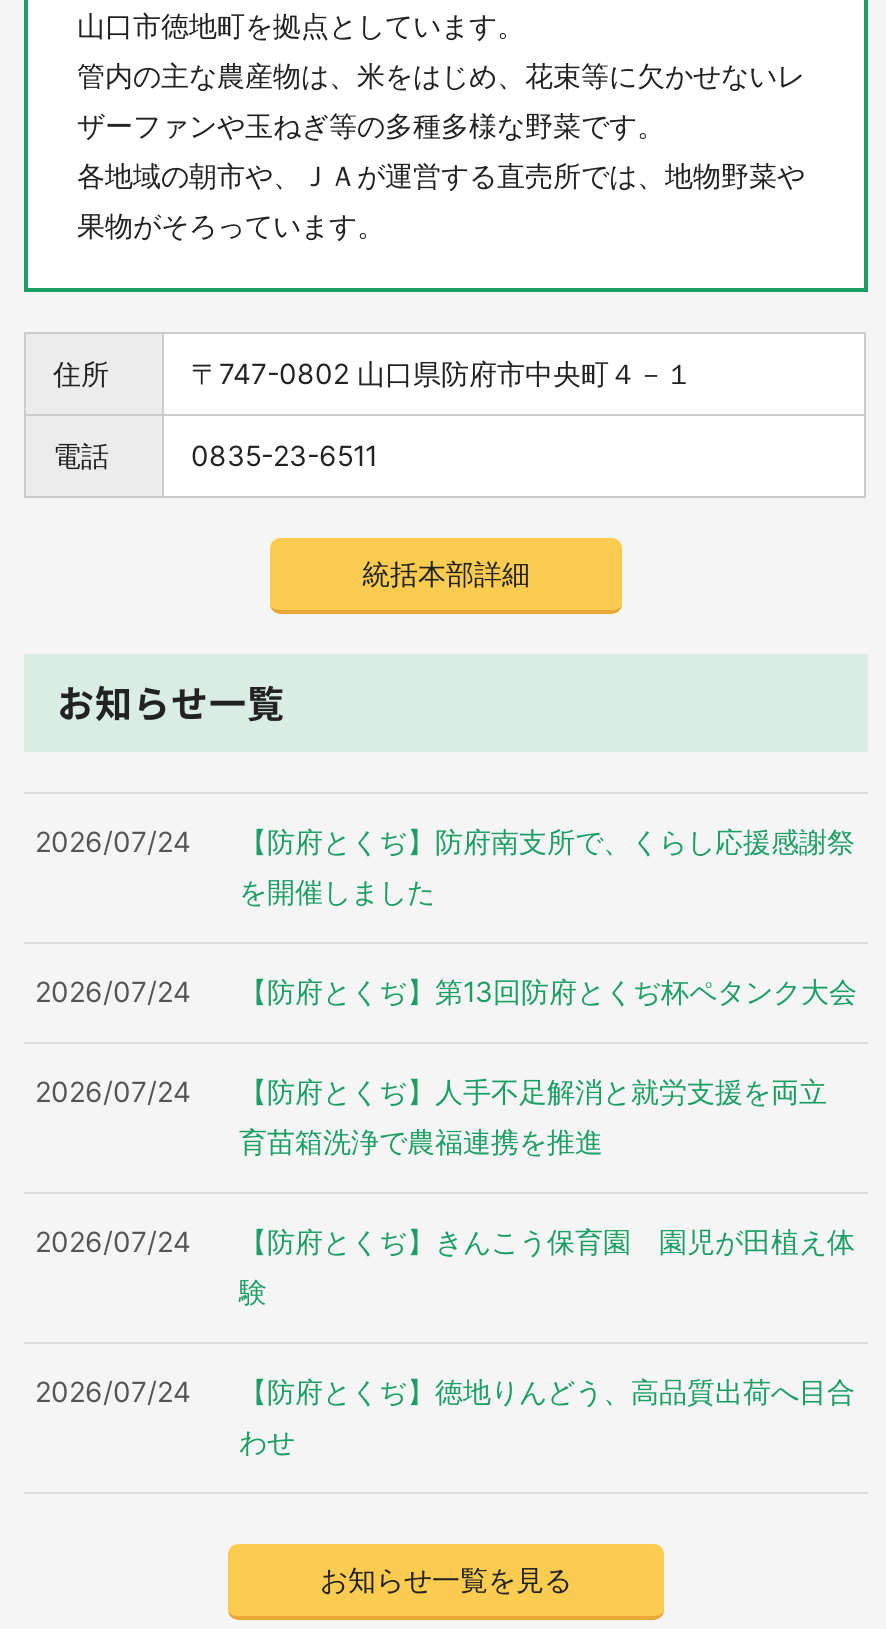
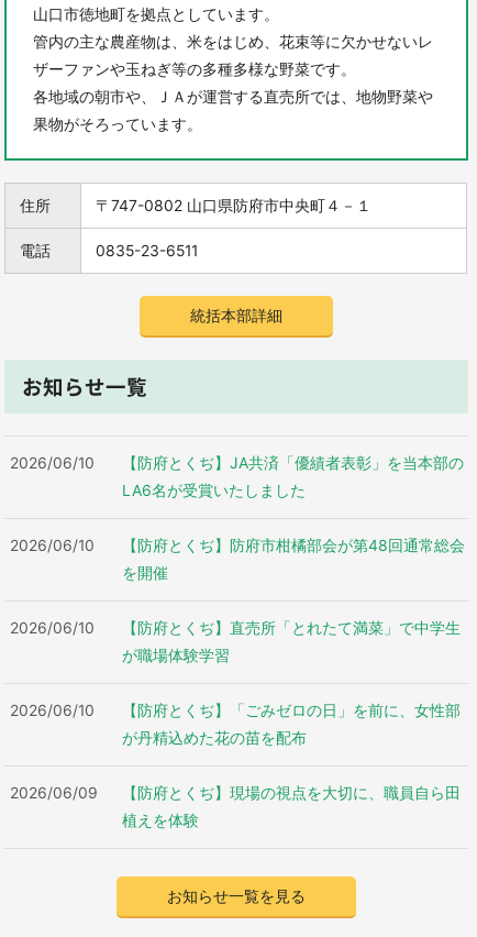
- 2026/07/24
- 【防府とくぢ】防府南支所で、くらし応援感謝祭
- を開催しました
- 2026/07/24
- 【防府とくぢ】第13回防府とくぢ杯ペタンク大会
- 2026/07/24
- 【防府とくぢ】人手不足解消と就労支援を両立
- 育苗箱洗浄で農福連携を推進
- 2026/07/24
- 【防府とくぢ】きんこう保育園 園児が田植え体
- 験
- 2026/07/24
- 【防府とくぢ】徳地りんどう、高品質出荷へ目合
- わせ
+ 2026/06/10
+ 【防府とくぢ】JA共済「優績者表彰」を当本部の
+ LA6名が受賞いたしました
+ 2026/06/10
+ 【防府とくぢ】防府市柑橘部会が第48回通常総会
+ を開催
+ 2026/06/10
+ 【防府とくぢ】直売所「とれたて満菜」で中学生
+ が職場体験学習
+ 2026/06/10
+ 【防府とくぢ】「ごみゼロの日」を前に、女性部
+ が丹精込めた花の苗を配布
+ 2026/06/09
+ 【防府とくぢ】現場の視点を大切に、職員自ら田
+ 植えを体験
